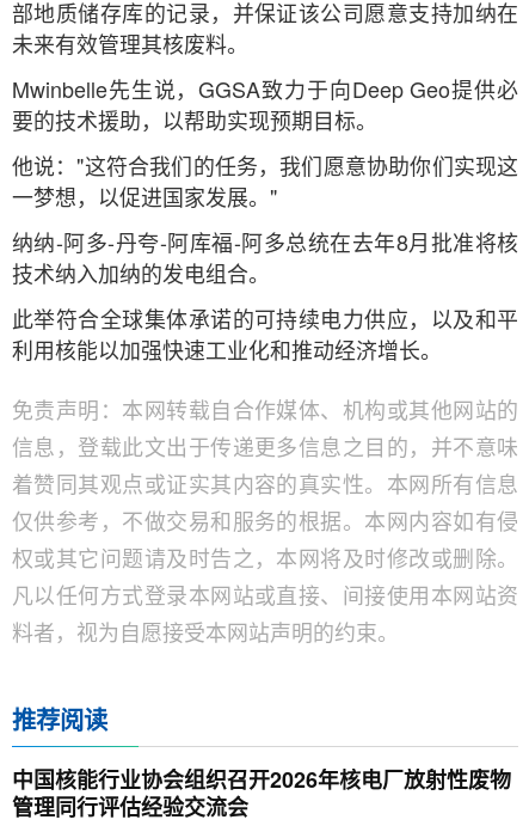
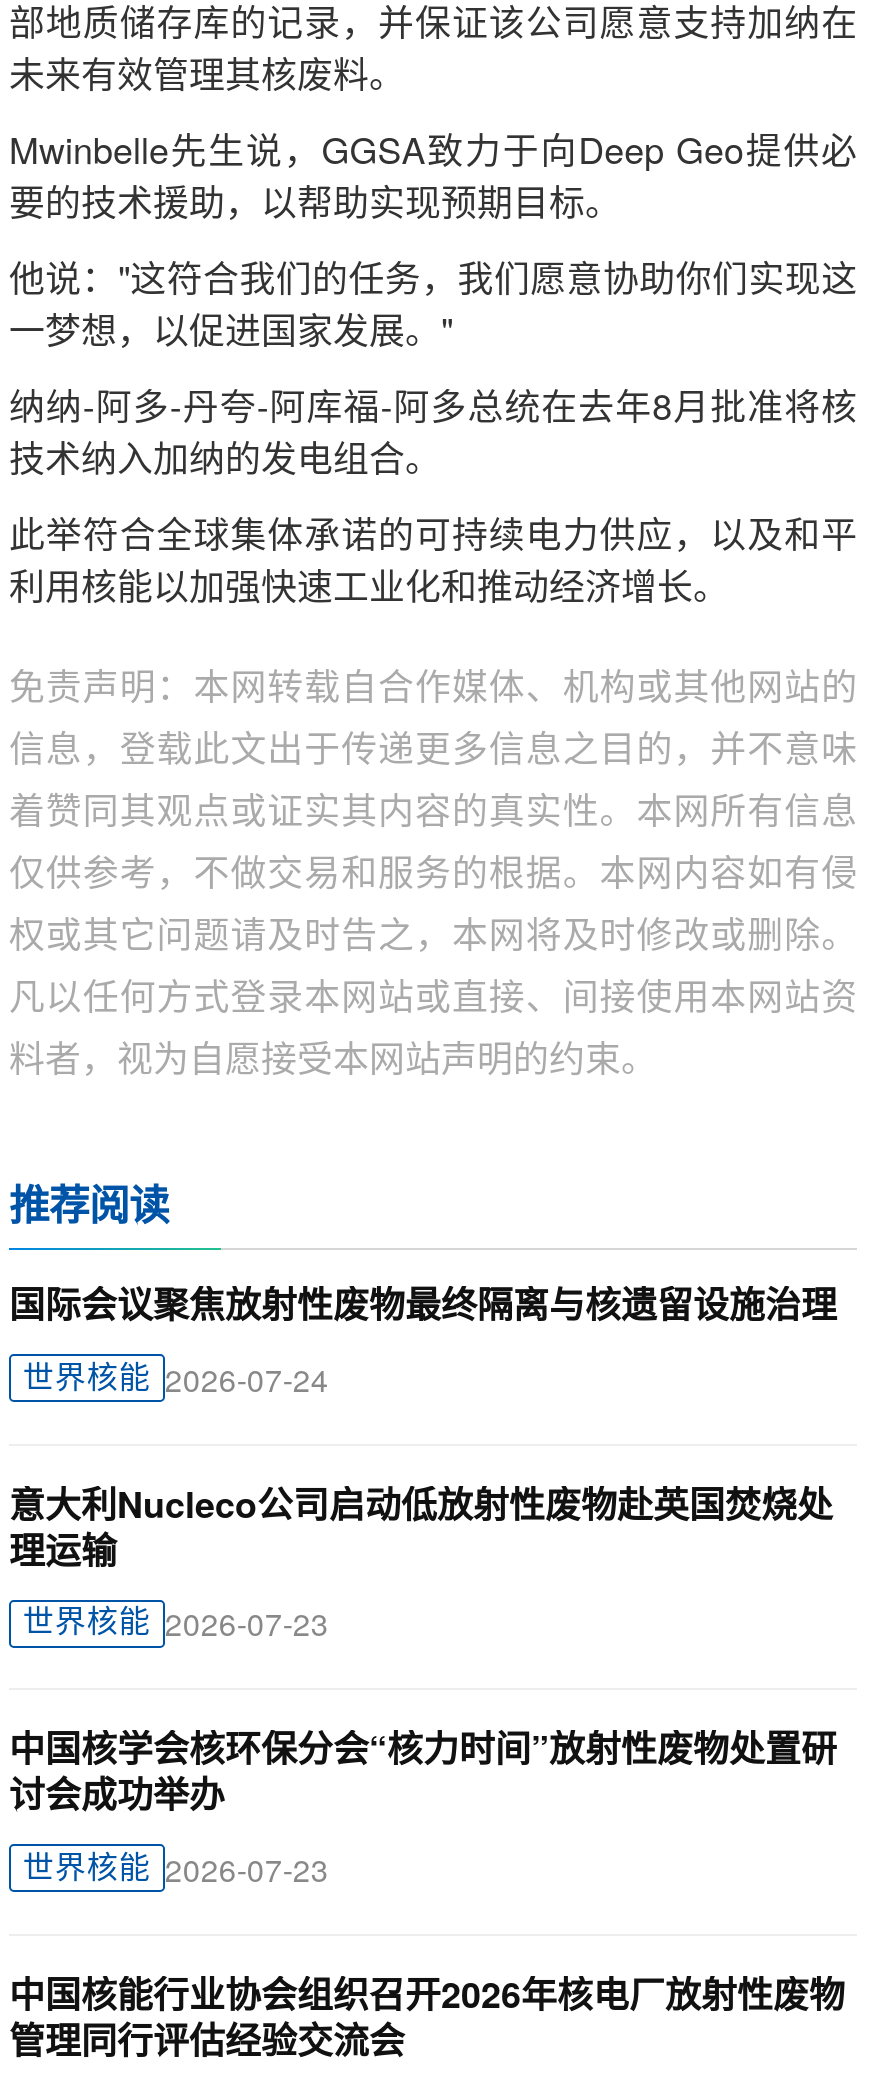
+ 国际会议聚焦放射性废物最终隔离与核遗留设施治理
+ 世界核能 2026-07-24
+ 意大利Nucleco公司启动低放射性废物赴英国焚烧处
+ 理运输
+ 世界核能 2026-07-23
+ 中国核学会核环保分会“核力时间”放射性废物处置研
+ 讨会成功举办
+ 世界核能 2026-07-23
